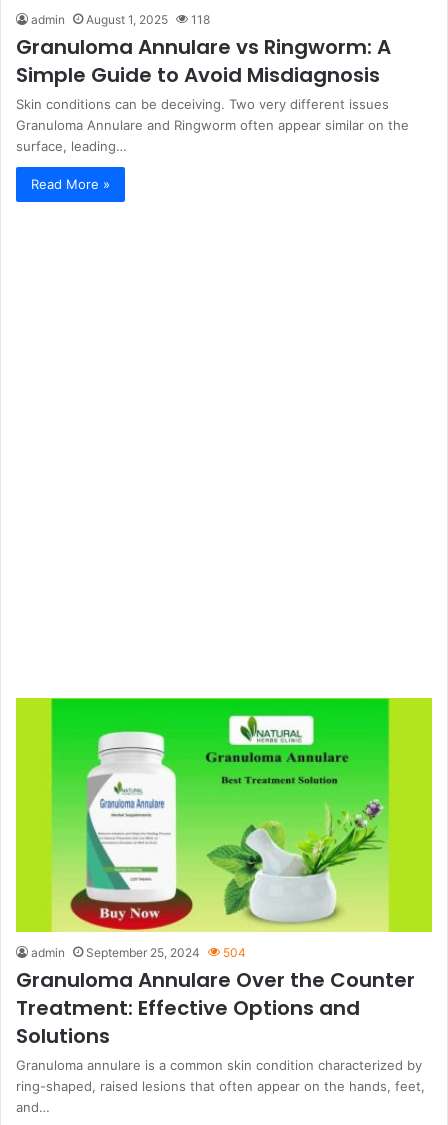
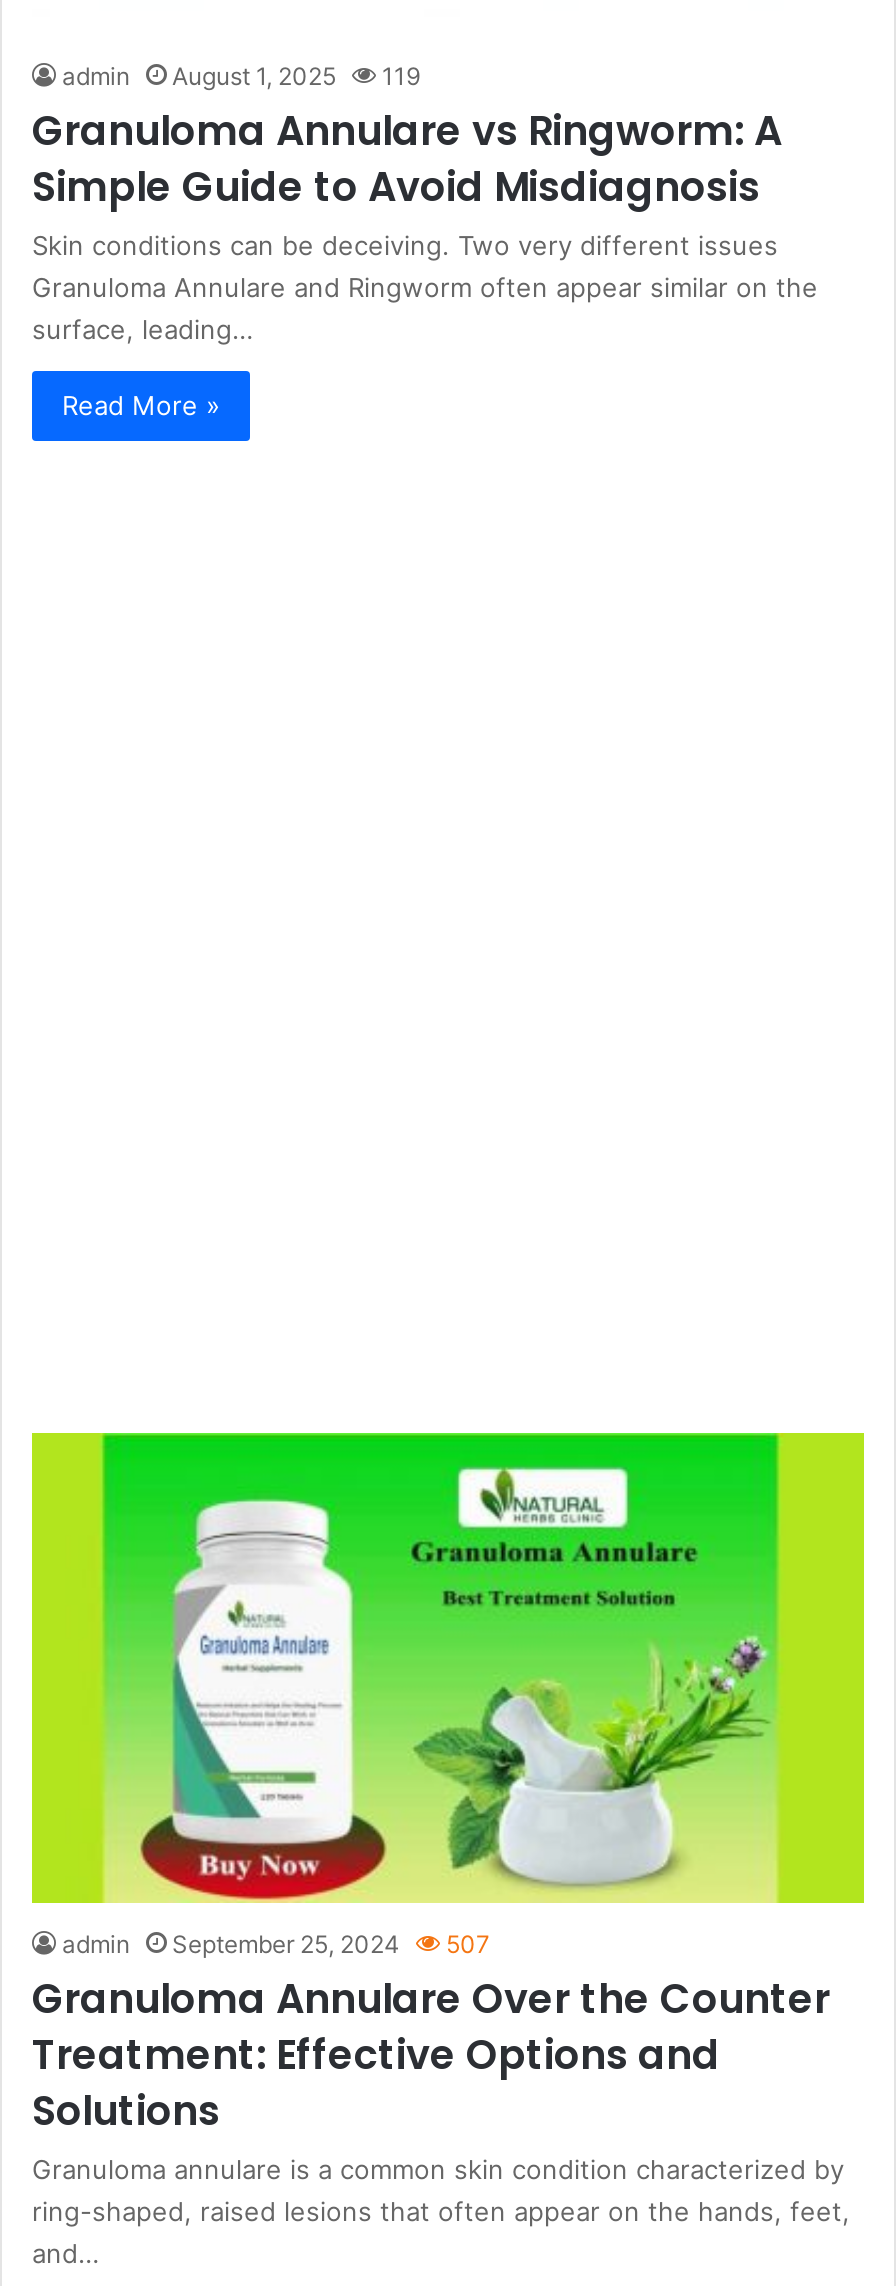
- admin August 1, 2025 118
+ admin August 1, 2025 119

- admin September 25, 2024 504
+ admin September 25, 2024 507
